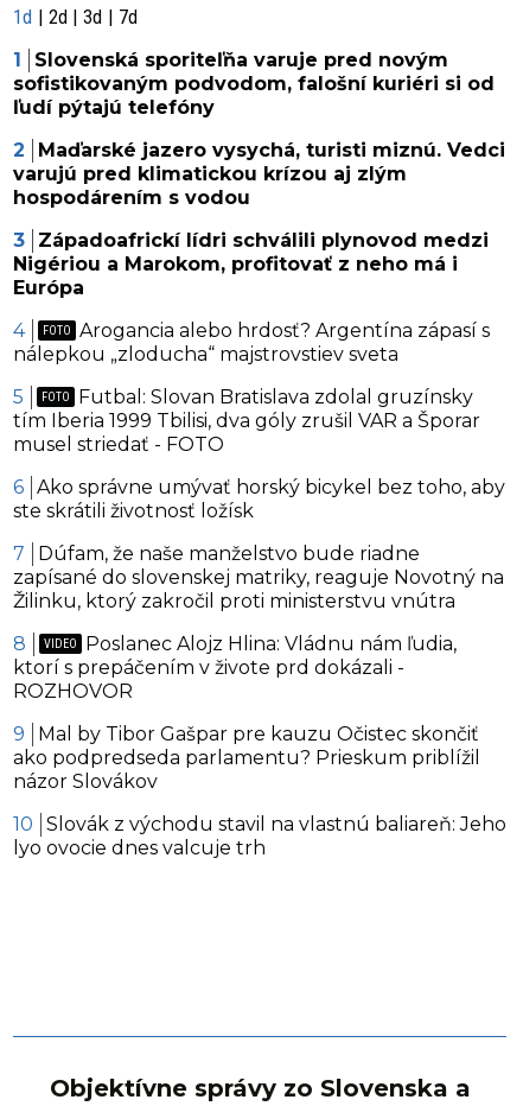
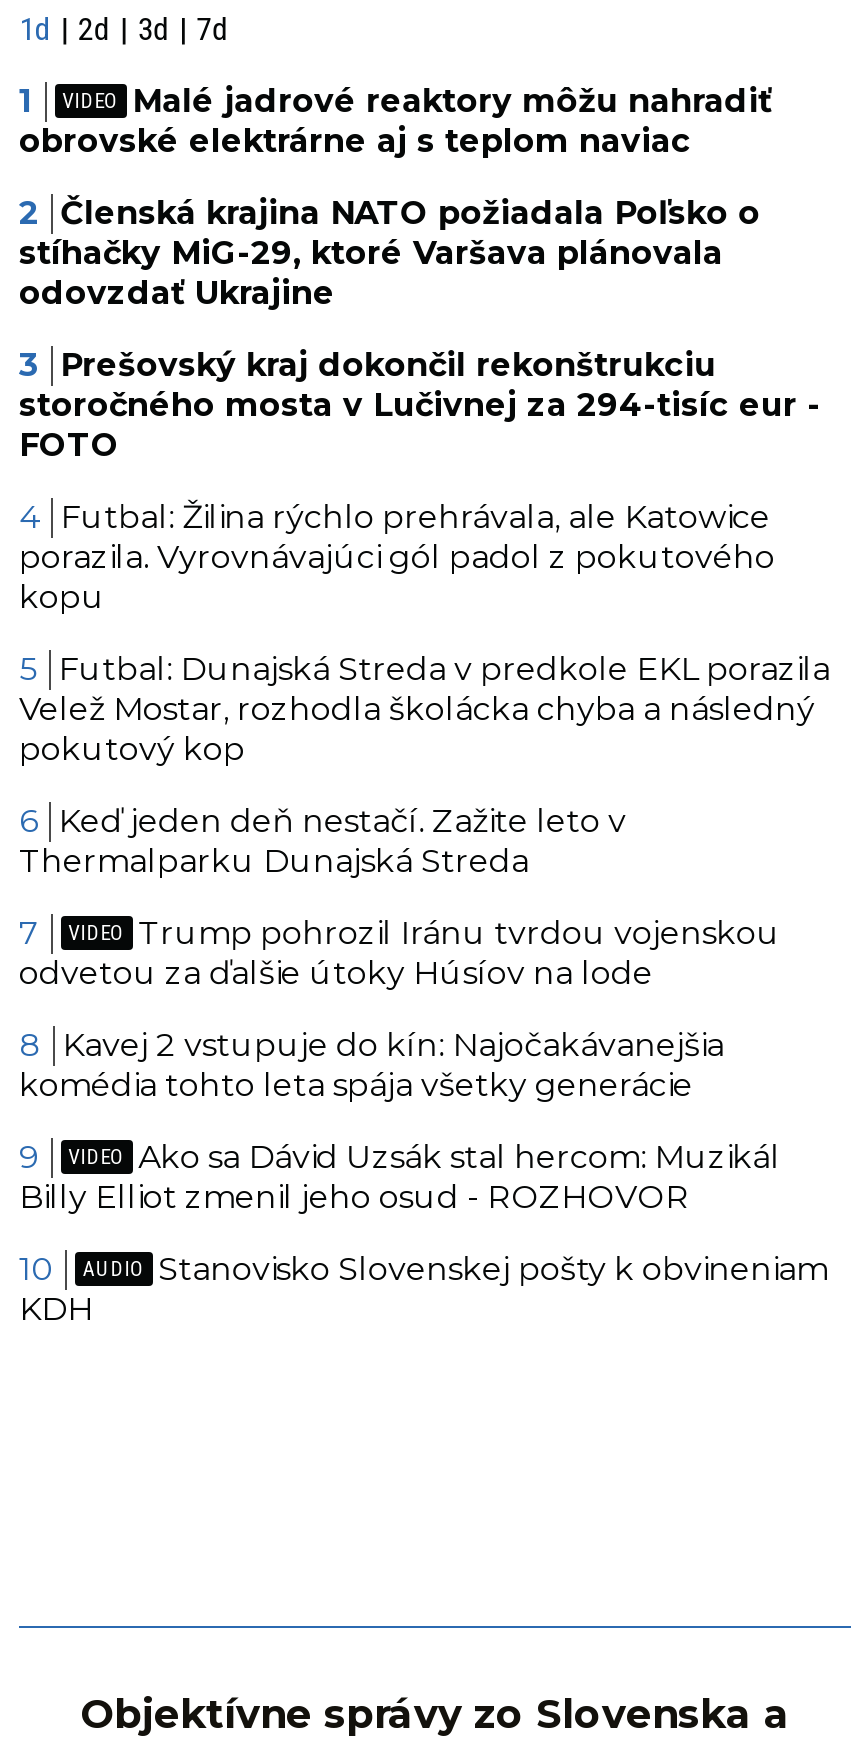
- Slovenská sporiteľňa varuje pred novým
- sofistikovaným podvodom, falošní kuriéri si od
- ľudí pýtajú telefóny
+ Malé jadrové reaktory môžu nahradiť
+ obrovské elektrárne aj s teplom naviac

- Maďarské jazero vysychá, turisti miznú. Vedci
- varujú pred klimatickou krízou aj zlým
- hospodárením s vodou
+ Členská krajina NATO požiadala Poľsko o
+ stíhačky MiG-29, ktoré Varšava plánovala
+ odovzdať Ukrajine

- Západoafrickí lídri schválili plynovod medzi
- Nigériou a Marokom, profitovať z neho má i
- Európa
+ Prešovský kraj dokončil rekonštrukciu
+ storočného mosta v Lučivnej za 294-tisíc eur -
+ FOTO

- Arogancia alebo hrdosť? Argentína zápasí s
- nálepkou „zloducha“ majstrovstiev sveta
+ Futbal: Žilina rýchlo prehrávala, ale Katowice
+ porazila. Vyrovnávajúci gól padol z pokutového
+ kopu

- Futbal: Slovan Bratislava zdolal gruzínsky
- tím Iberia 1999 Tbilisi, dva góly zrušil VAR a Šporar
- musel striedať - FOTO
+ Futbal: Dunajská Streda v predkole EKL porazila
+ Velež Mostar, rozhodla školácka chyba a následný
+ pokutový kop

- Ako správne umývať horský bicykel bez toho, aby
- ste skrátili životnosť ložísk
+ Keď jeden deň nestačí. Zažite leto v
+ Thermalparku Dunajská Streda

- Dúfam, že naše manželstvo bude riadne
- zapísané do slovenskej matriky, reaguje Novotný na
- Žilinku, ktorý zakročil proti ministerstvu vnútra
+ Trump pohrozil Iránu tvrdou vojenskou
+ odvetou za ďalšie útoky Húsíov na lode

- Poslanec Alojz Hlina: Vládnu nám ľudia,
- ktorí s prepáčením v živote prd dokázali -
- ROZHOVOR
+ Kavej 2 vstupuje do kín: Najočakávanejšia
+ komédia tohto leta spája všetky generácie

- Mal by Tibor Gašpar pre kauzu Očistec skončiť
- ako podpredseda parlamentu? Prieskum priblížil
- názor Slovákov
+ Ako sa Dávid Uzsák stal hercom: Muzikál
+ Billy Elliot zmenil jeho osud - ROZHOVOR

- Slovák z východu stavil na vlastnú baliareň: Jeho
- lyo ovocie dnes valcuje trh
+ Stanovisko Slovenskej pošty k obvineniam
+ KDH
